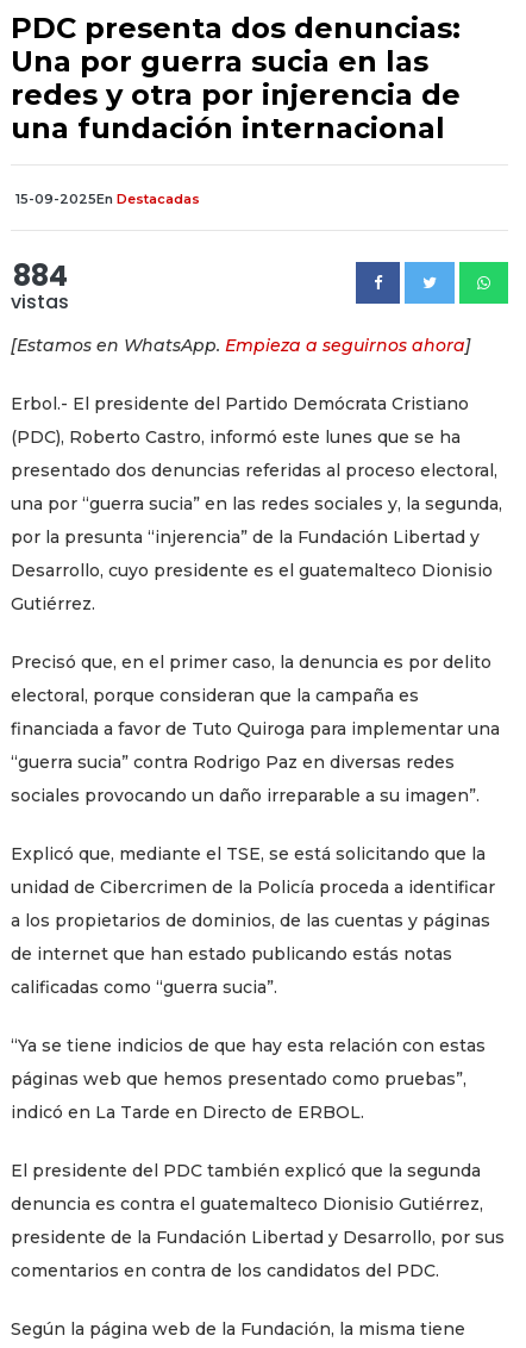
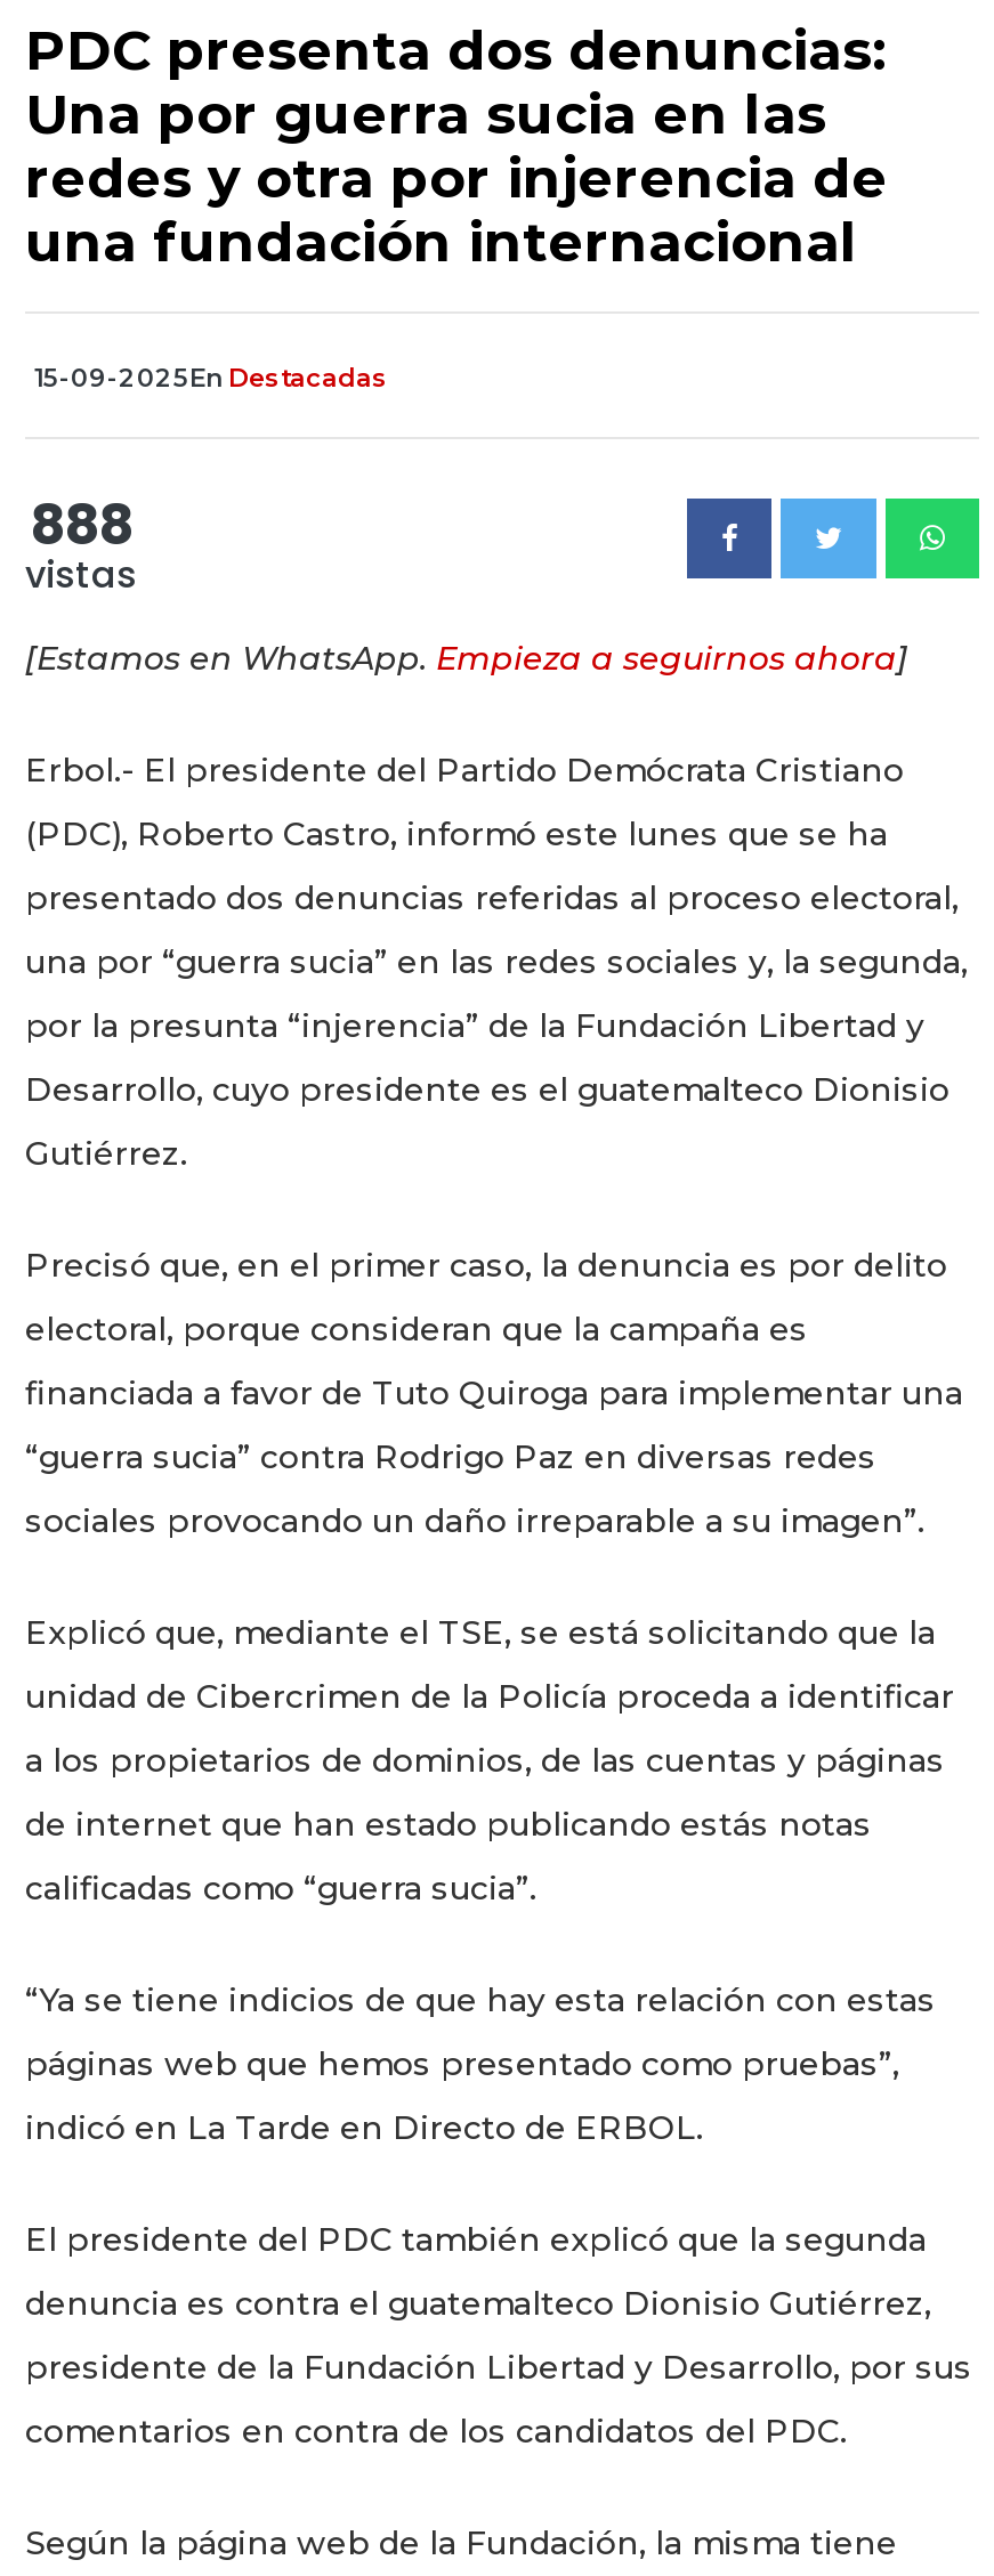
- 884
+ 888
